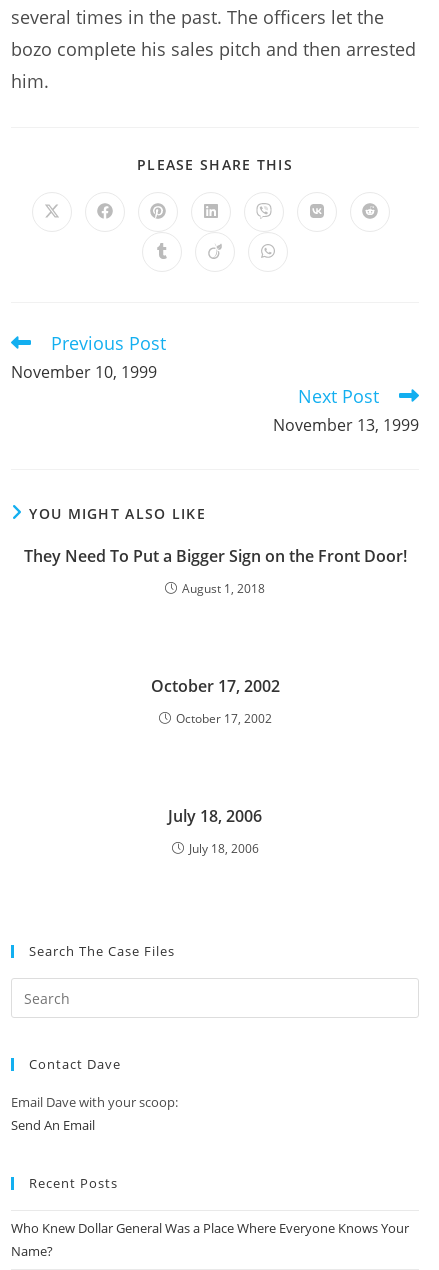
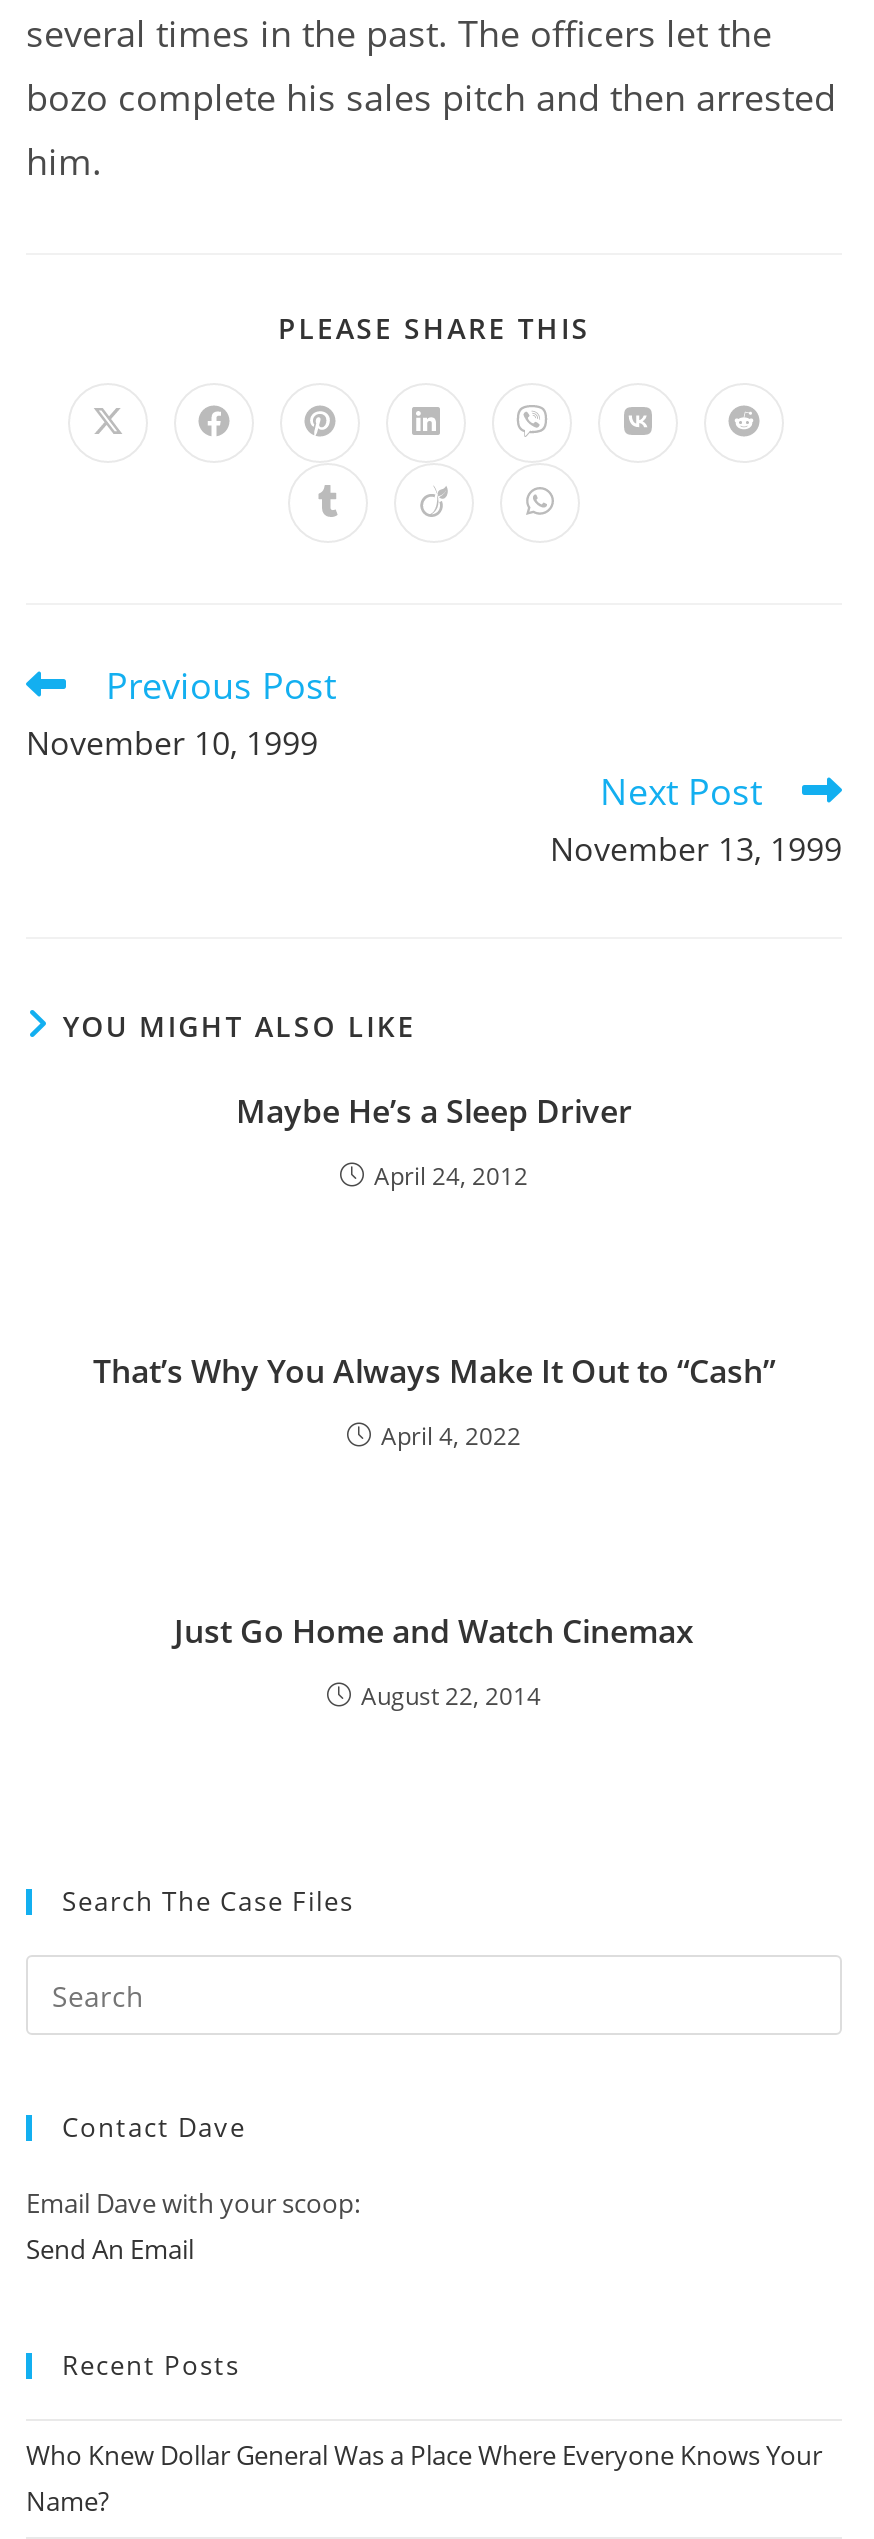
- They Need To Put a Bigger Sign on the Front Door!
+ Maybe He’s a Sleep Driver

- August 1, 2018
+ April 24, 2012

- October 17, 2002
+ That’s Why You Always Make It Out to “Cash”

- October 17, 2002
+ April 4, 2022

- July 18, 2006
+ Just Go Home and Watch Cinemax

- July 18, 2006
+ August 22, 2014
